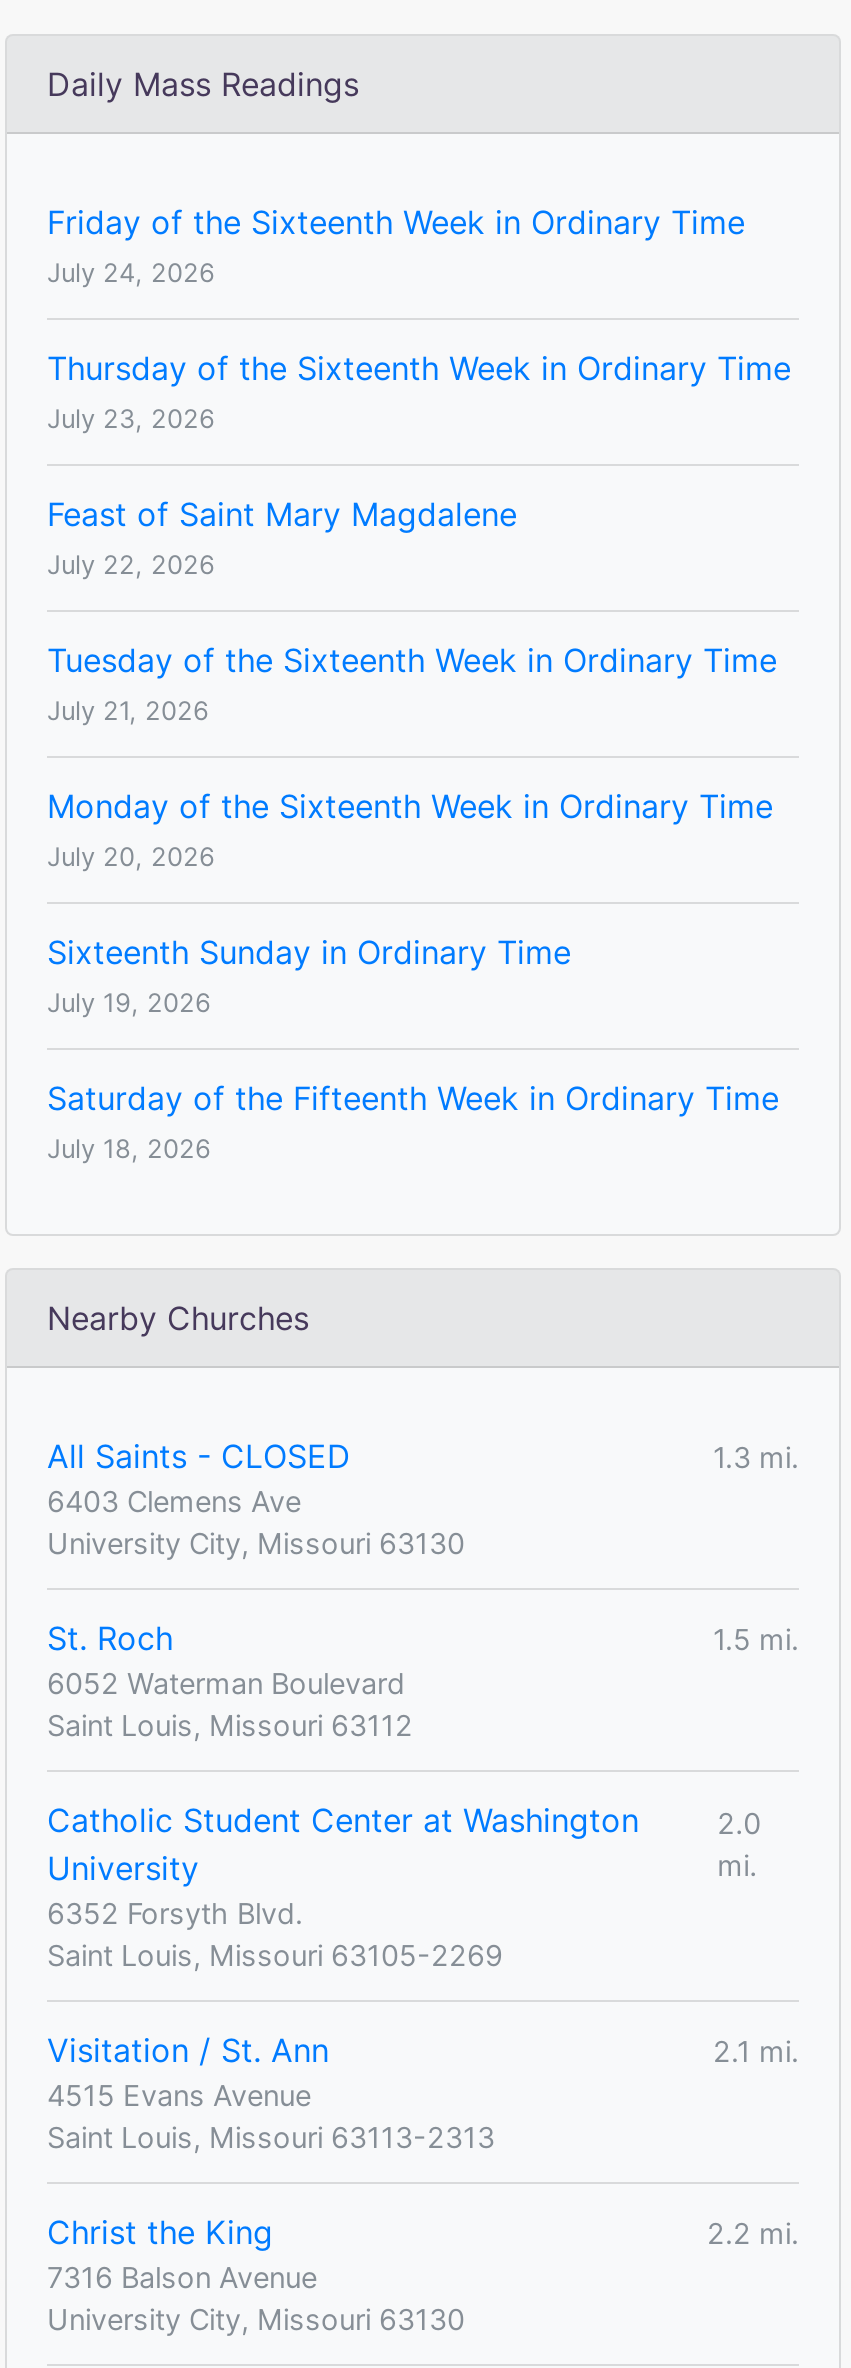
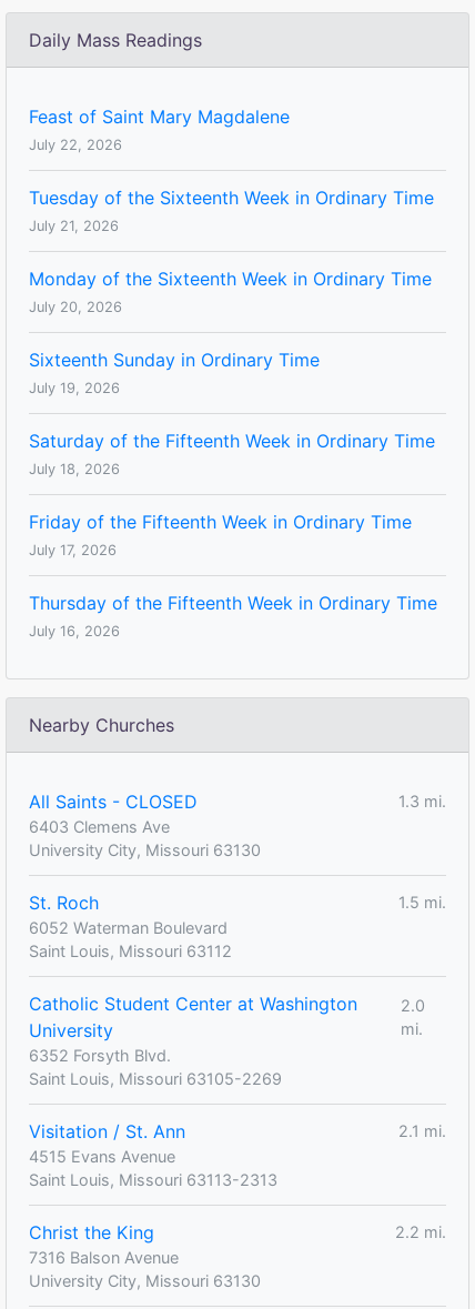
- Friday of the Sixteenth Week in Ordinary Time
- July 24, 2026
- Thursday of the Sixteenth Week in Ordinary Time
- July 23, 2026

moved up: Feast of Saint Mary Magdalene | July 22, 2026 | Tuesday of the Sixteenth Week in Ordinary Time | ... | Saturday of the Fifteenth Week in Ordinary Time | July 18, 2026

+ Friday of the Fifteenth Week in Ordinary Time
+ July 17, 2026
+ Thursday of the Fifteenth Week in Ordinary Time
+ July 16, 2026
